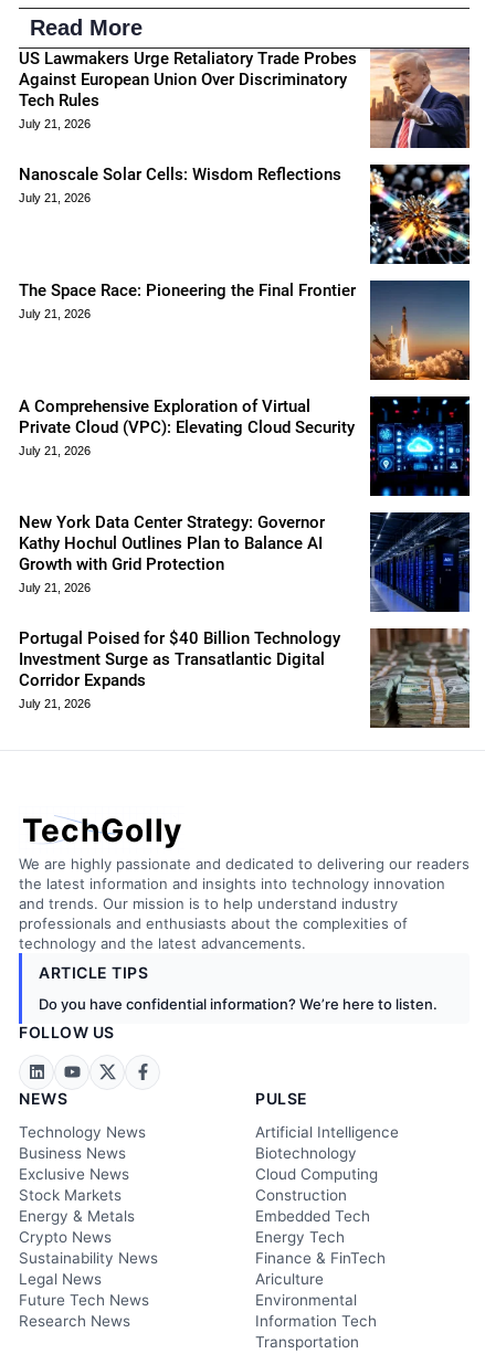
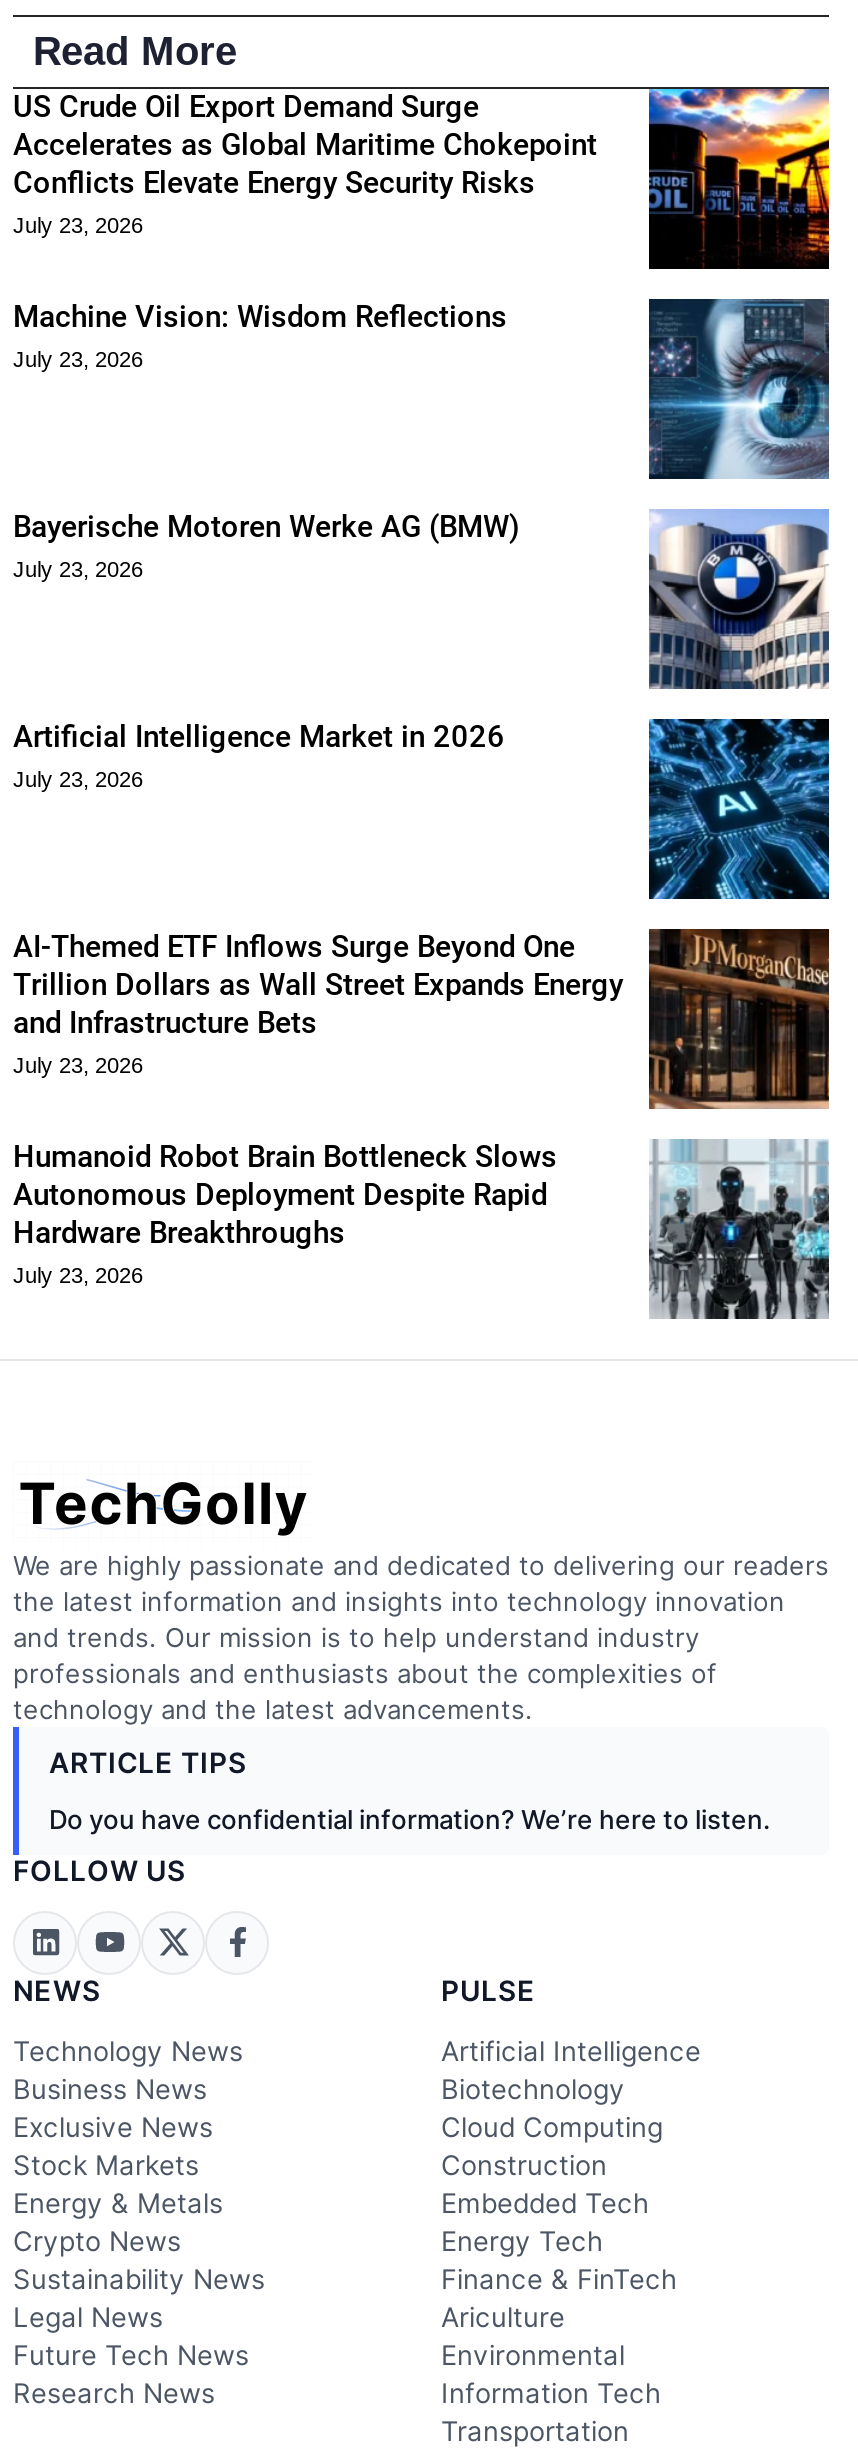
- [image]
- US Lawmakers Urge Retaliatory Trade Probes
- Against European Union Over Discriminatory
- Tech Rules
- July 21, 2026
+ [image]
+ US Crude Oil Export Demand Surge
+ Accelerates as Global Maritime Chokepoint
+ Conflicts Elevate Energy Security Risks
+ July 23, 2026

- Nanoscale Solar Cells: Wisdom Reflections
- July 21, 2026
+ Machine Vision: Wisdom Reflections
+ July 23, 2026

- [image]
+ [image]

- The Space Race: Pioneering the Final Frontier
- July 21, 2026
+ Bayerische Motoren Werke AG (BMW)
+ July 23, 2026

- [image]
+ [image]

- A Comprehensive Exploration of Virtual
- Private Cloud (VPC): Elevating Cloud Security
- July 21, 2026
+ Artificial Intelligence Market in 2026
+ July 23, 2026

- [image]
+ [image]

- [image]
- New York Data Center Strategy: Governor
- Kathy Hochul Outlines Plan to Balance AI
- Growth with Grid Protection
- July 21, 2026
+ [image]
+ AI-Themed ETF Inflows Surge Beyond One
+ Trillion Dollars as Wall Street Expands Energy
+ and Infrastructure Bets
+ July 23, 2026

- Portugal Poised for $40 Billion Technology
- Investment Surge as Transatlantic Digital
- Corridor Expands
- July 21, 2026
+ Humanoid Robot Brain Bottleneck Slows
+ Autonomous Deployment Despite Rapid
+ Hardware Breakthroughs
+ July 23, 2026

- [image]
+ [image]
